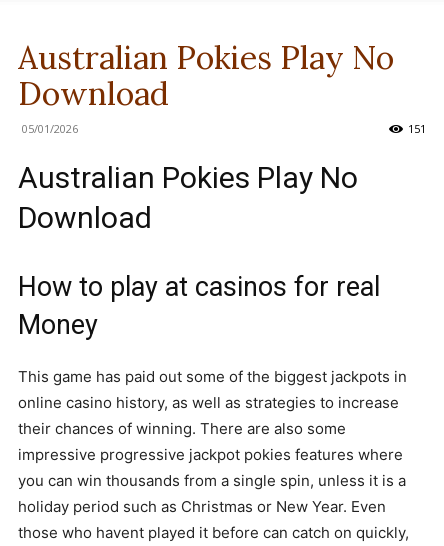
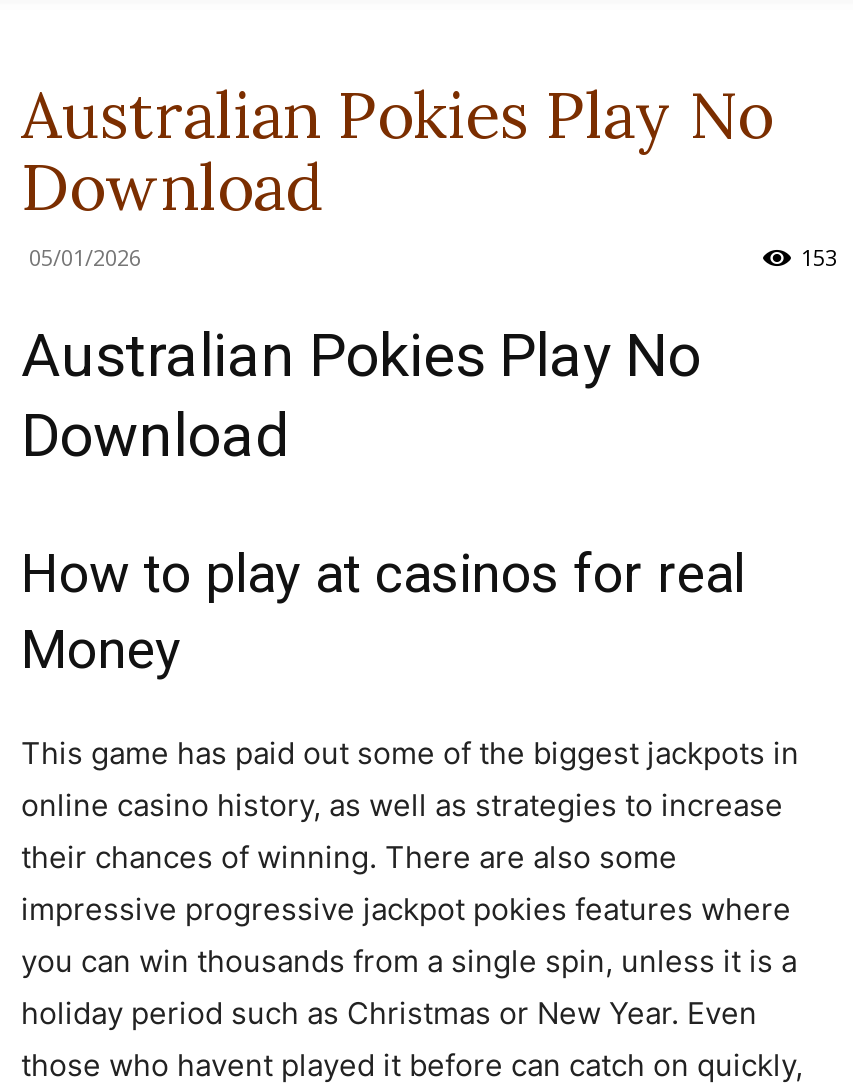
- 151
+ 153
